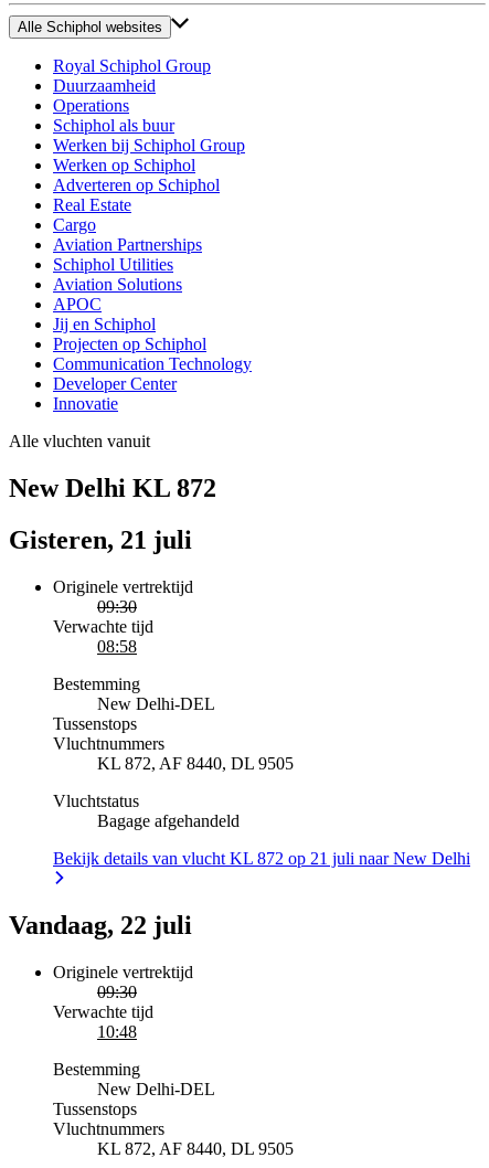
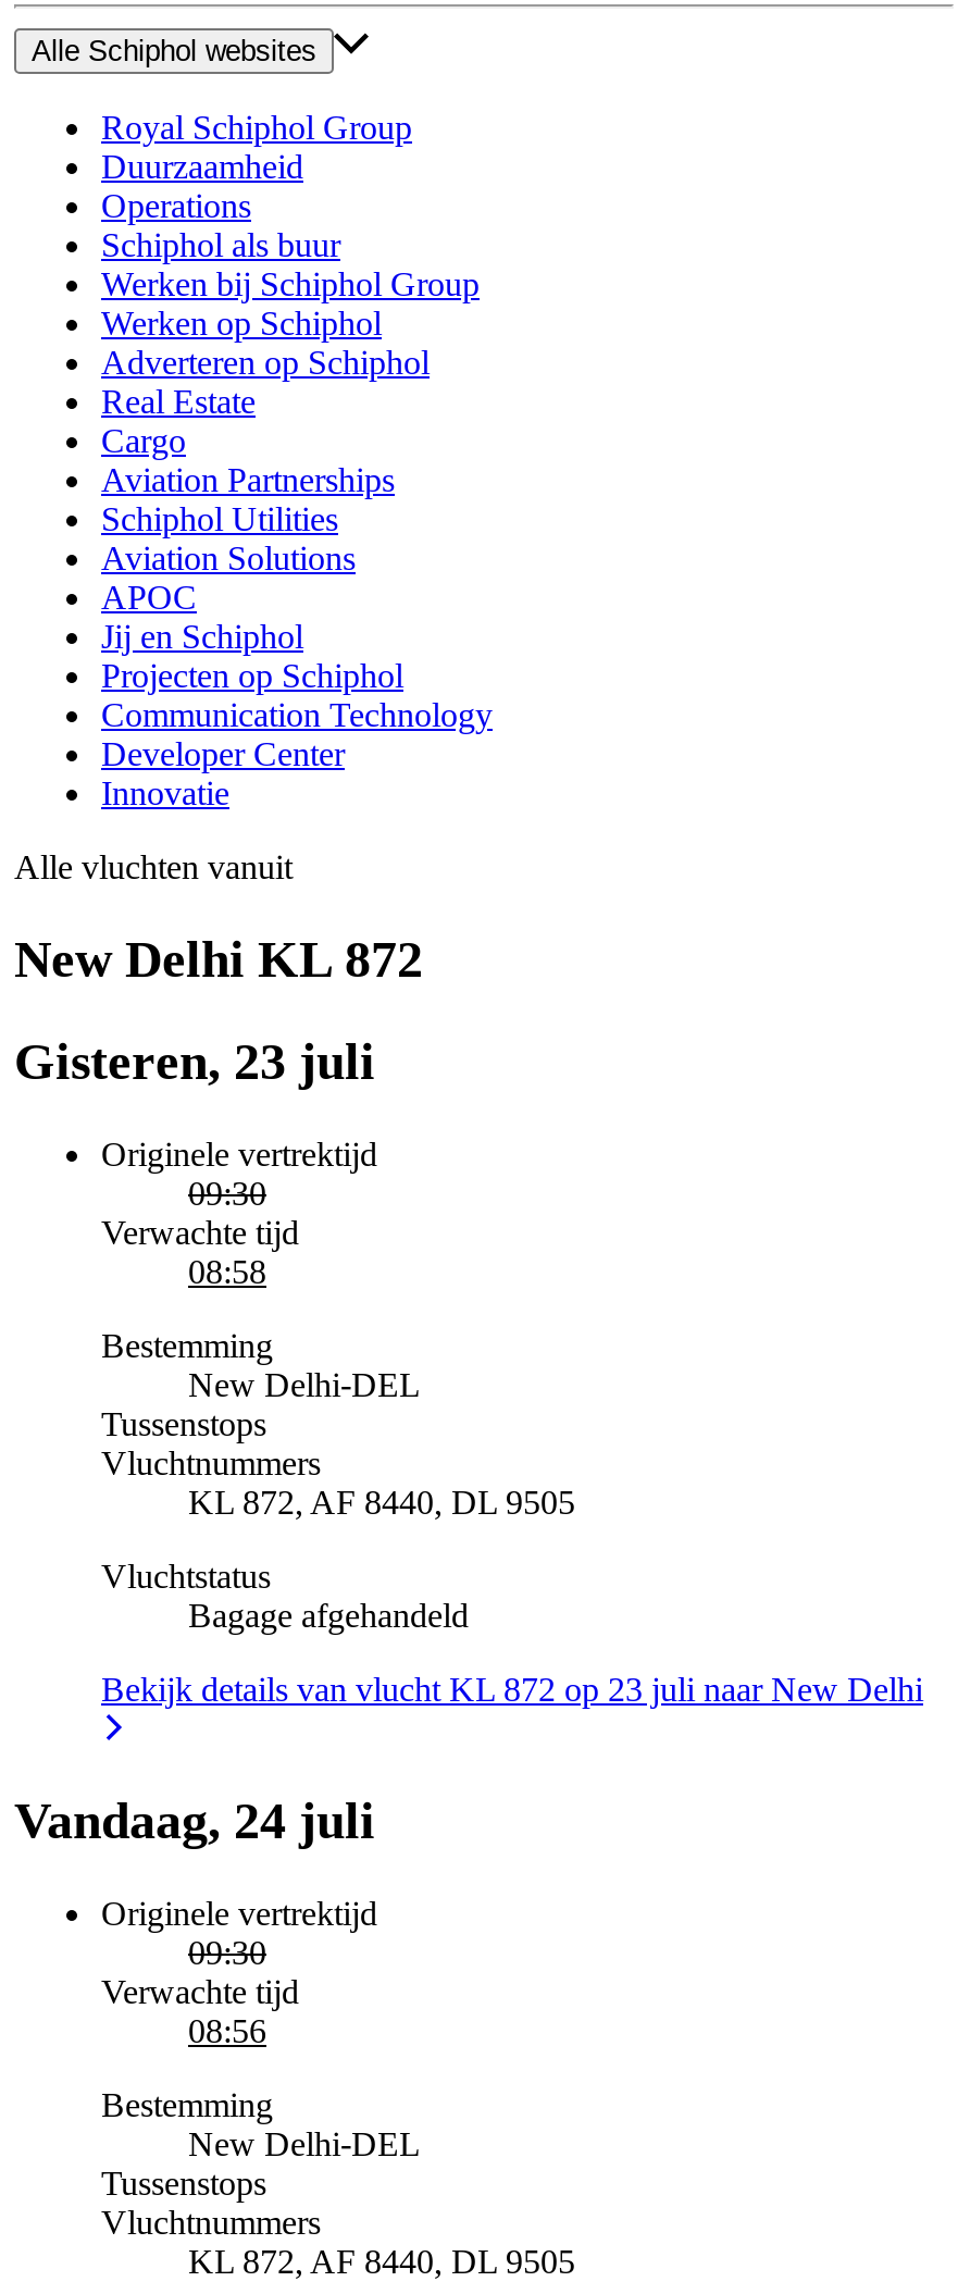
- Gisteren, 21 juli
+ Gisteren, 23 juli

- Bekijk details van vlucht KL 872 op 21 juli naar New Delhi
+ Bekijk details van vlucht KL 872 op 23 juli naar New Delhi

- Vandaag, 22 juli
+ Vandaag, 24 juli

- 10:48
+ 08:56
